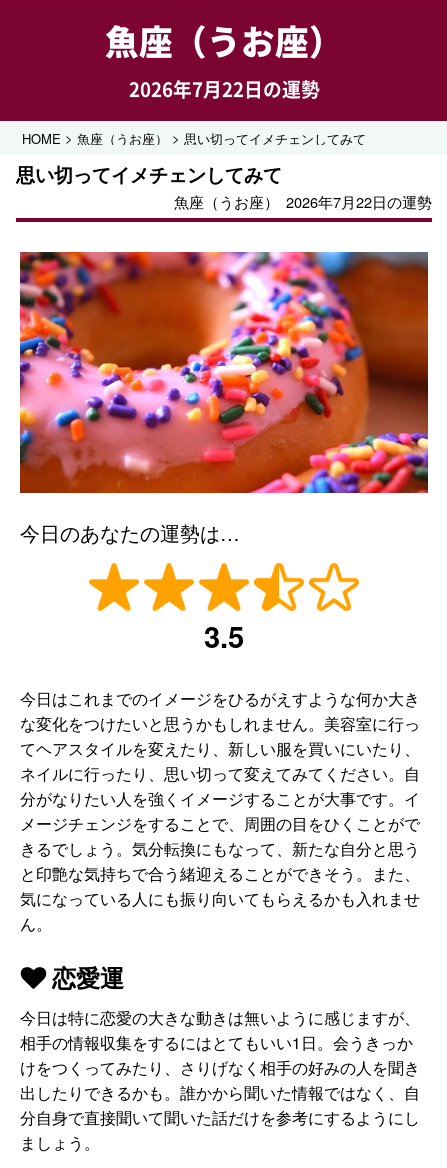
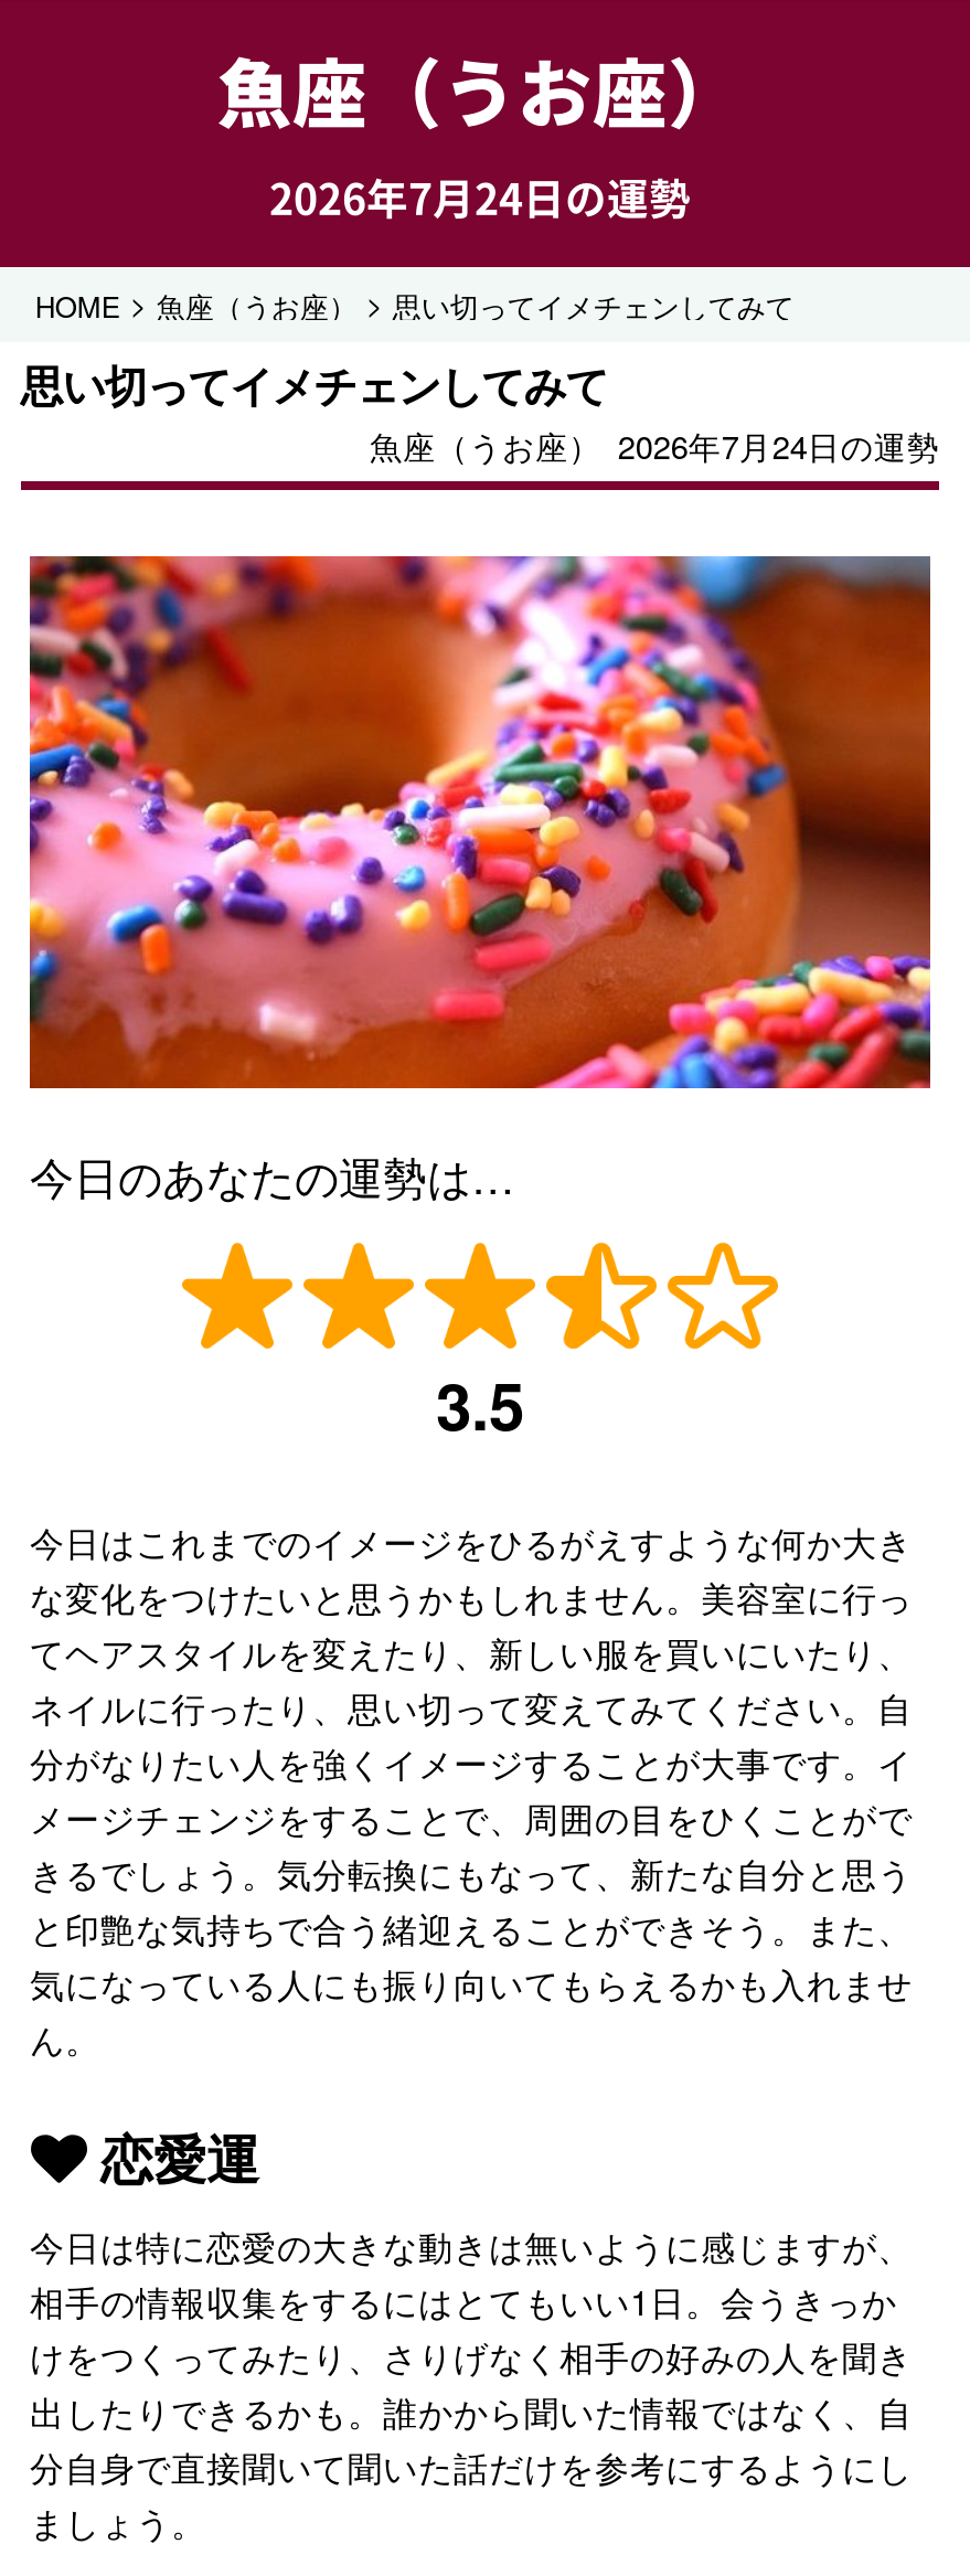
- 2026年7月22日の運勢
+ 2026年7月24日の運勢

- 魚座（うお座） 2026年7月22日の運勢
+ 魚座（うお座） 2026年7月24日の運勢
